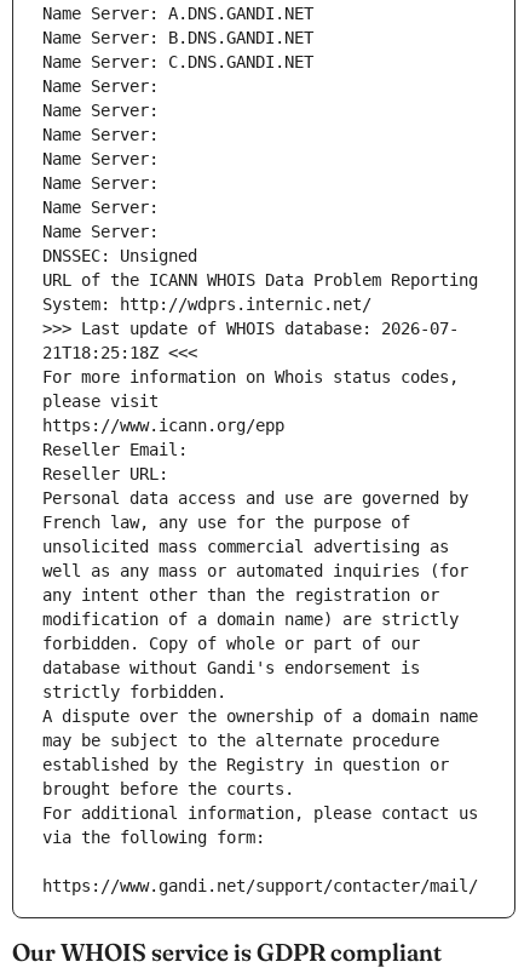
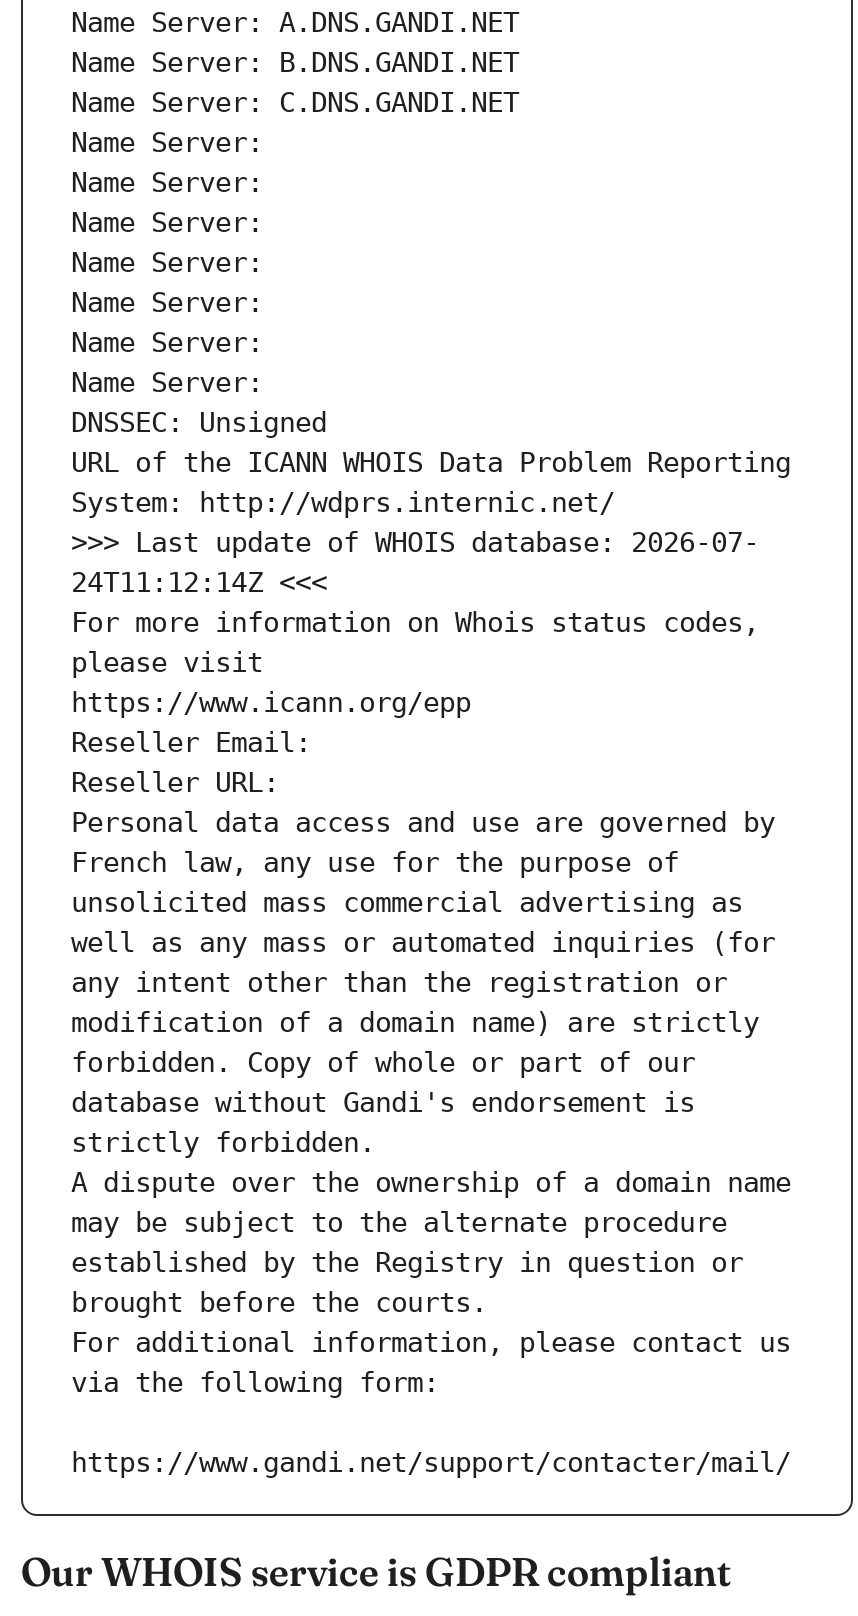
- 21T18:25:18Z <<<
+ 24T11:12:14Z <<<
